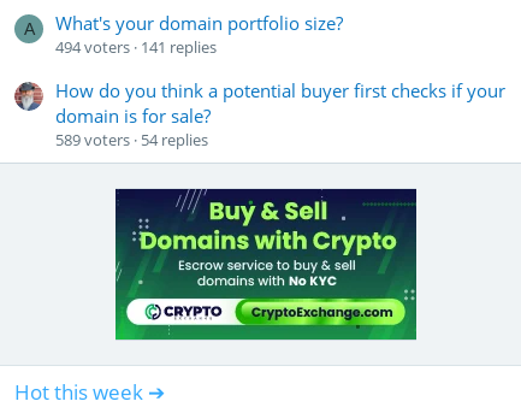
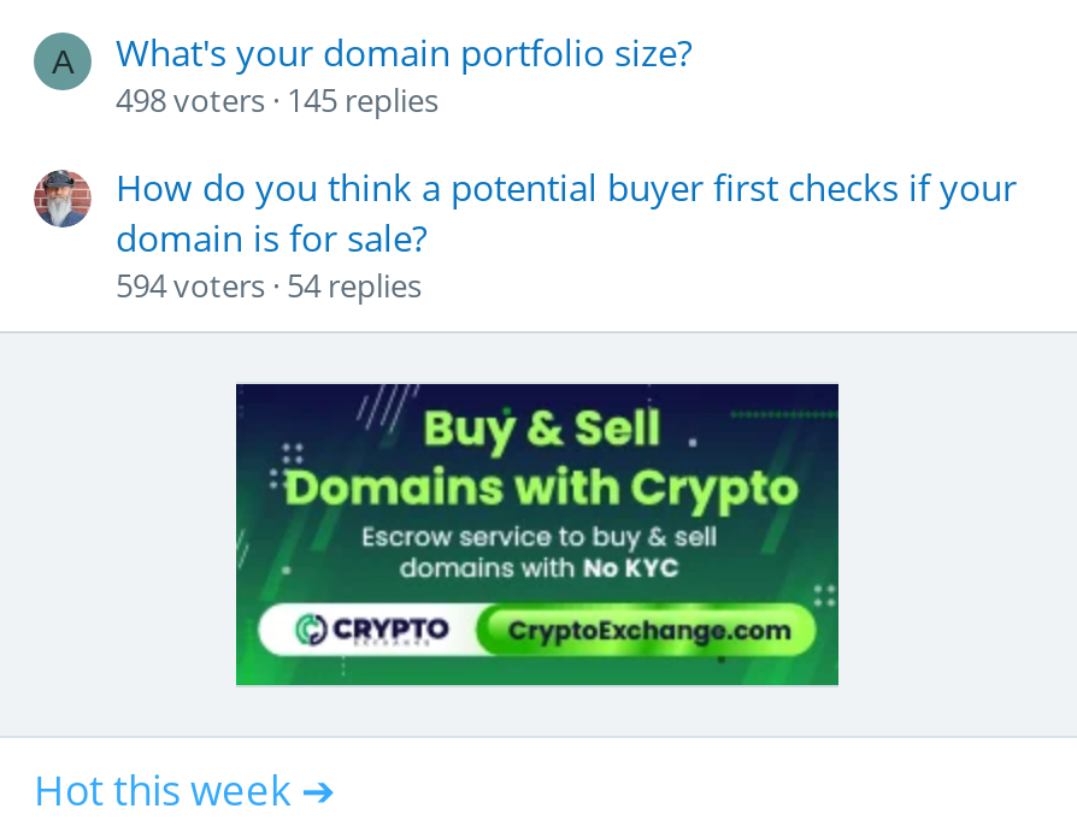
- 494 voters 141 replies
+ 498 voters 145 replies

- 589 voters 54 replies
+ 594 voters 54 replies
